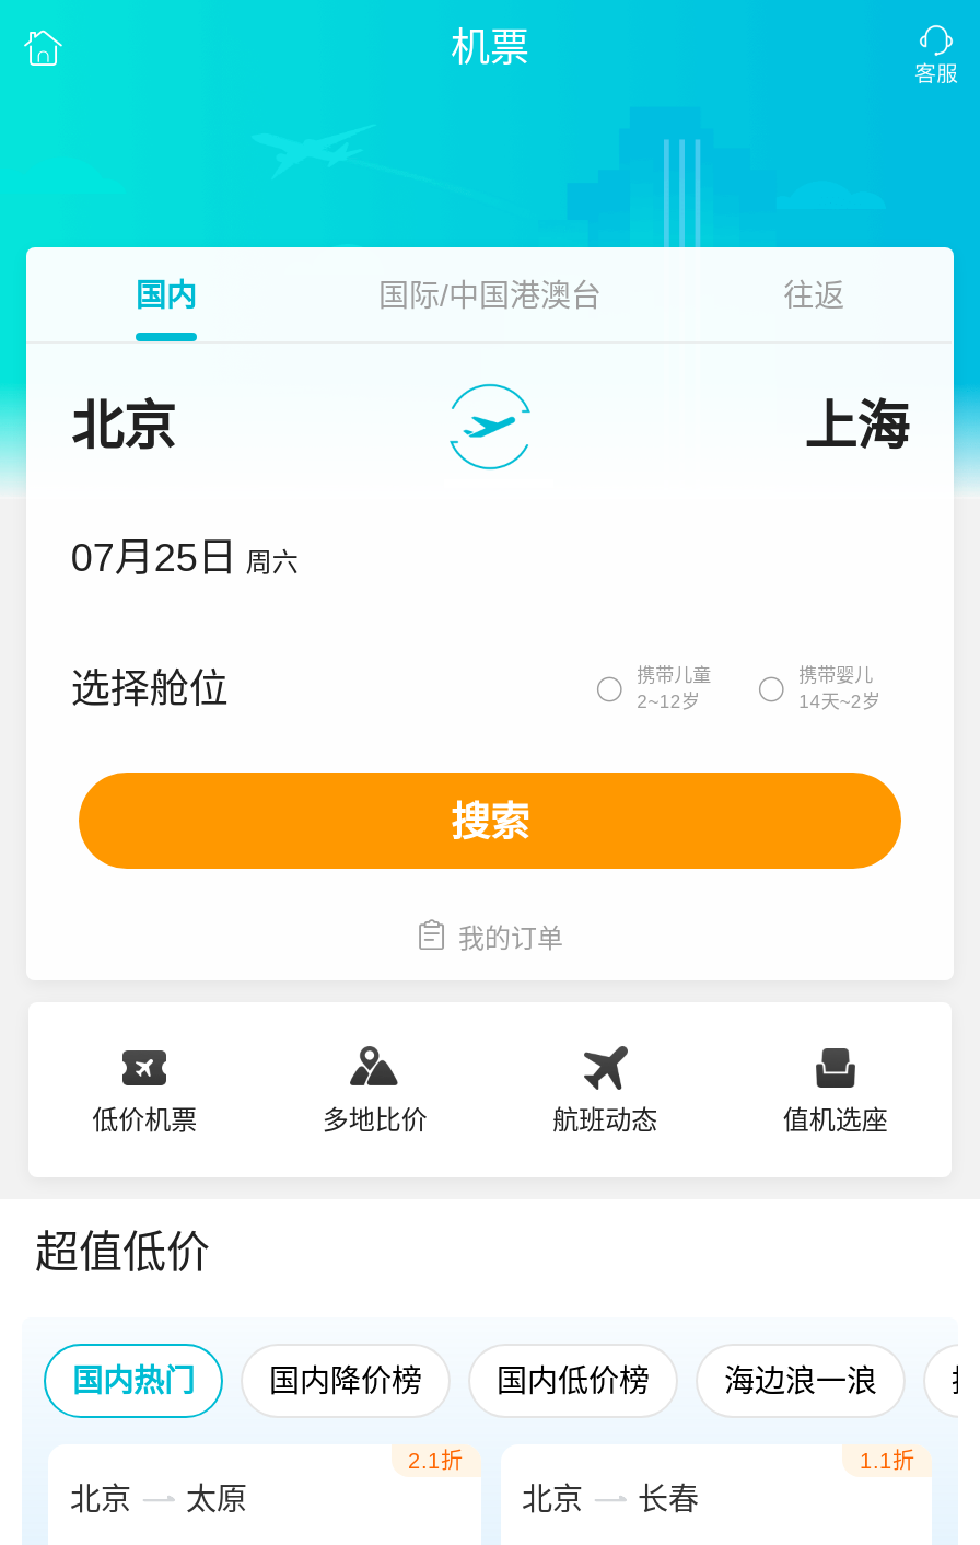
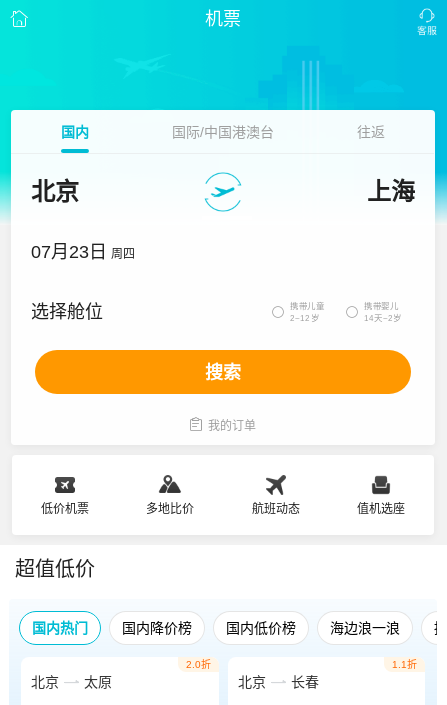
- 07月25日 周六
+ 07月23日 周四

- 2.1折
+ 2.0折
